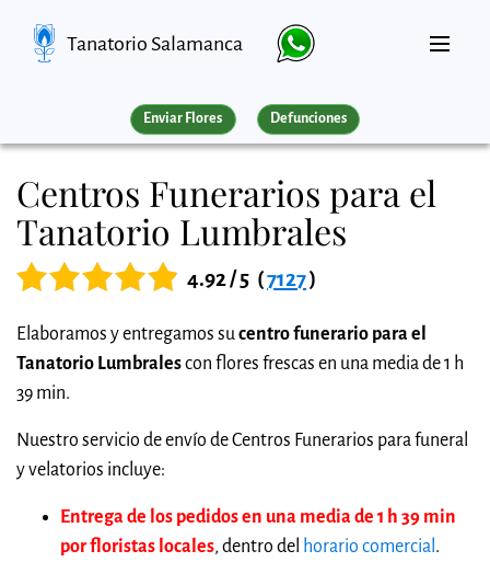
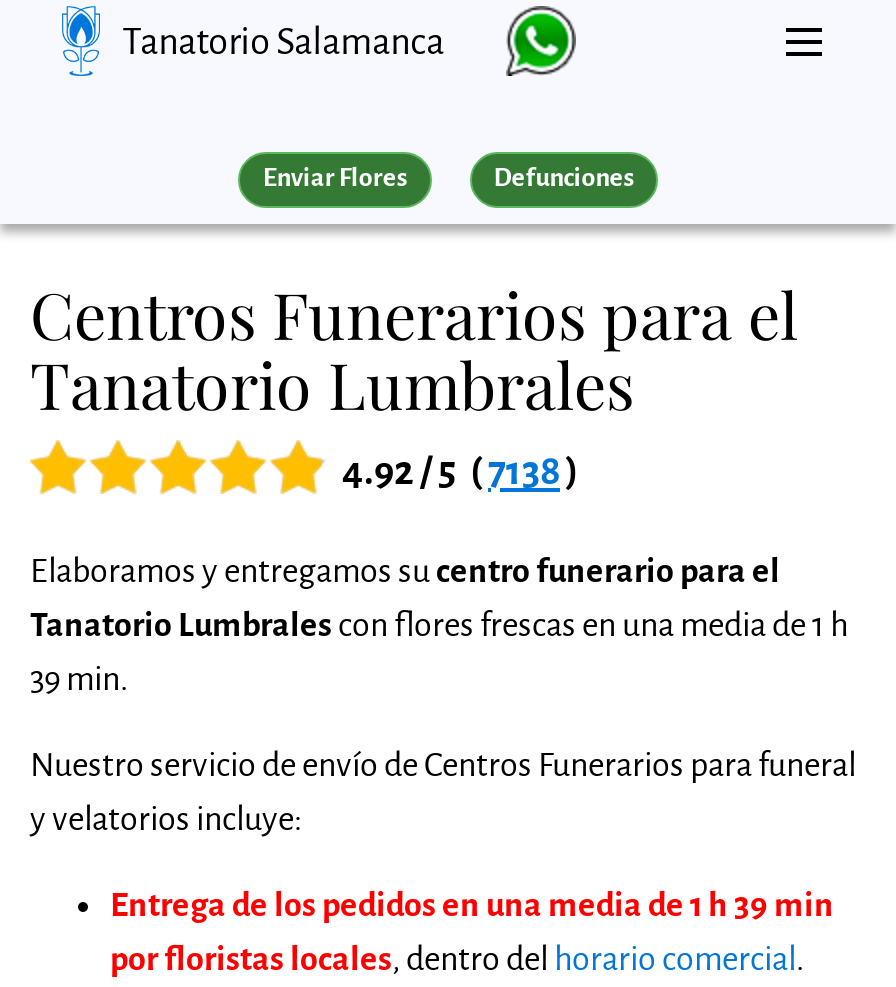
- 4.92 / 5 (7127)
+ 4.92 / 5 (7138)
